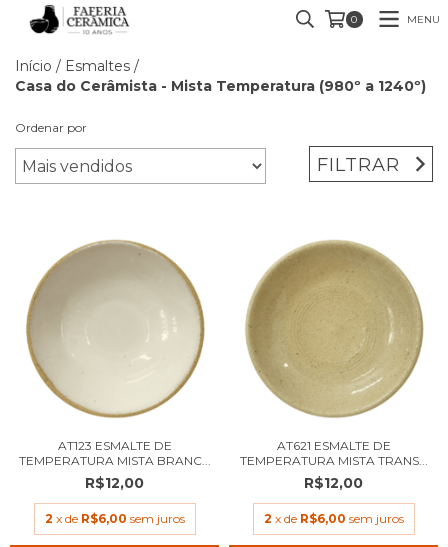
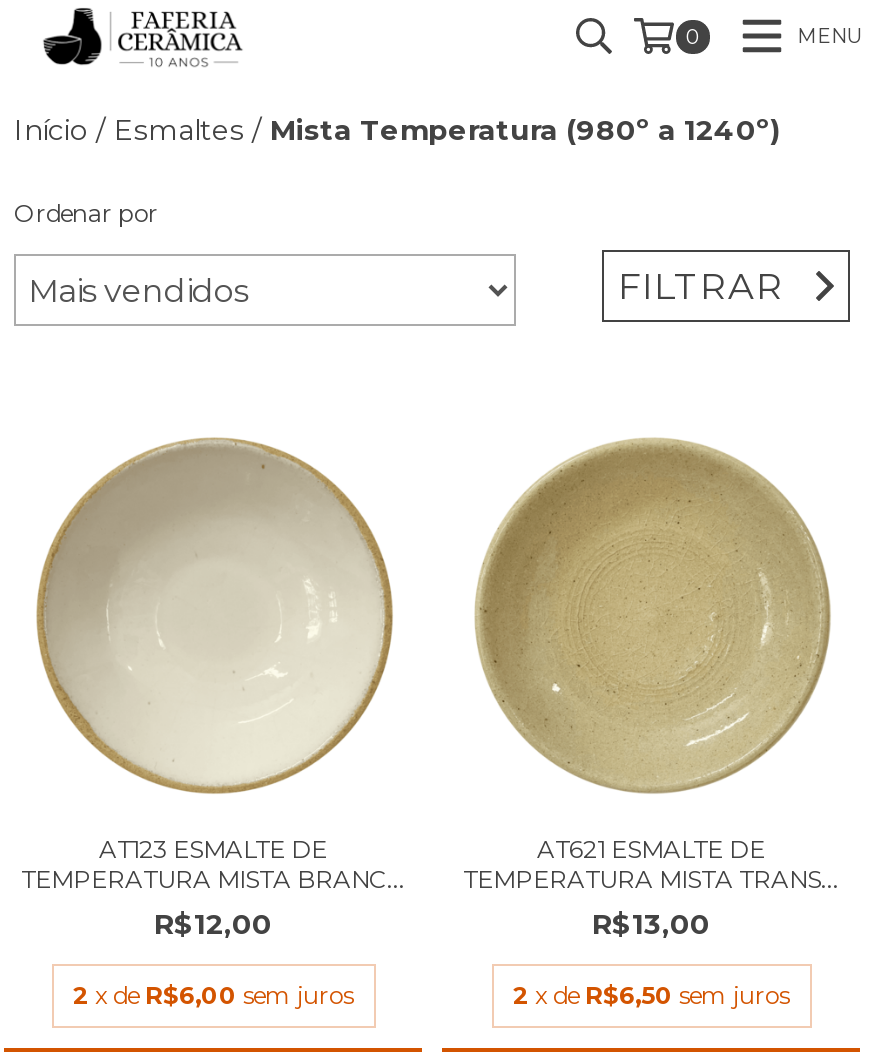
- Início / Esmaltes /
- Casa do Cerâmista - Mista Temperatura (980º a 1240º)
+ Início / Esmaltes / Mista Temperatura (980º a 1240º)

- R$12,00
+ R$13,00

- 2 x de R$6,00 sem juros
+ 2 x de R$6,50 sem juros
